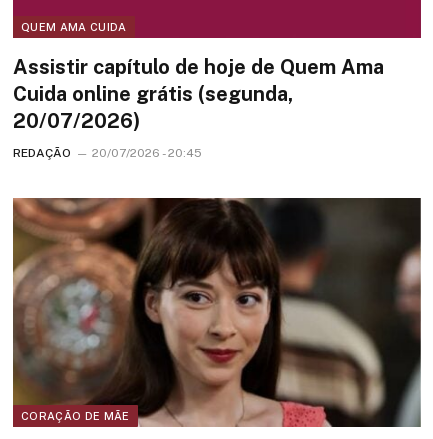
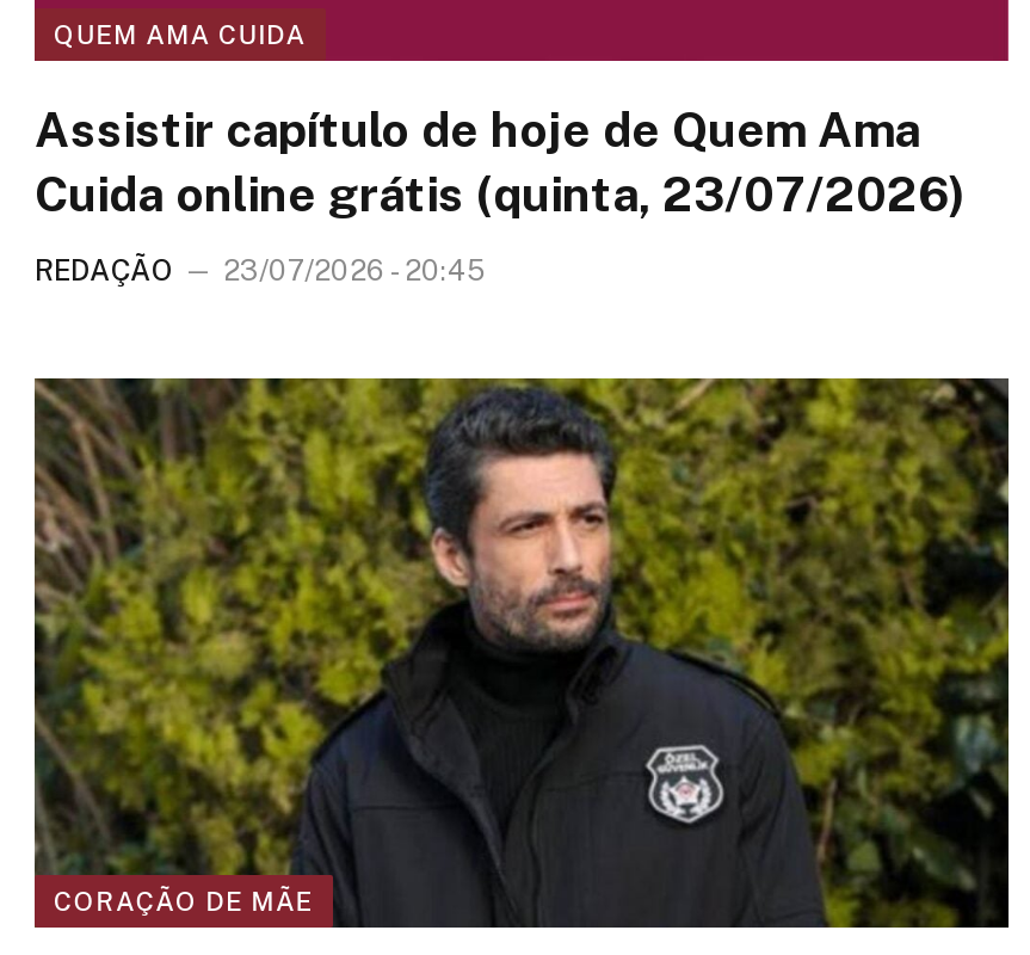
- Cuida online grátis (segunda,
- 20/07/2026)
+ Cuida online grátis (quinta, 23/07/2026)

- REDAÇÃO 20/07/2026 - 20:45
+ REDAÇÃO 23/07/2026 - 20:45

- [image]
+ [image]
